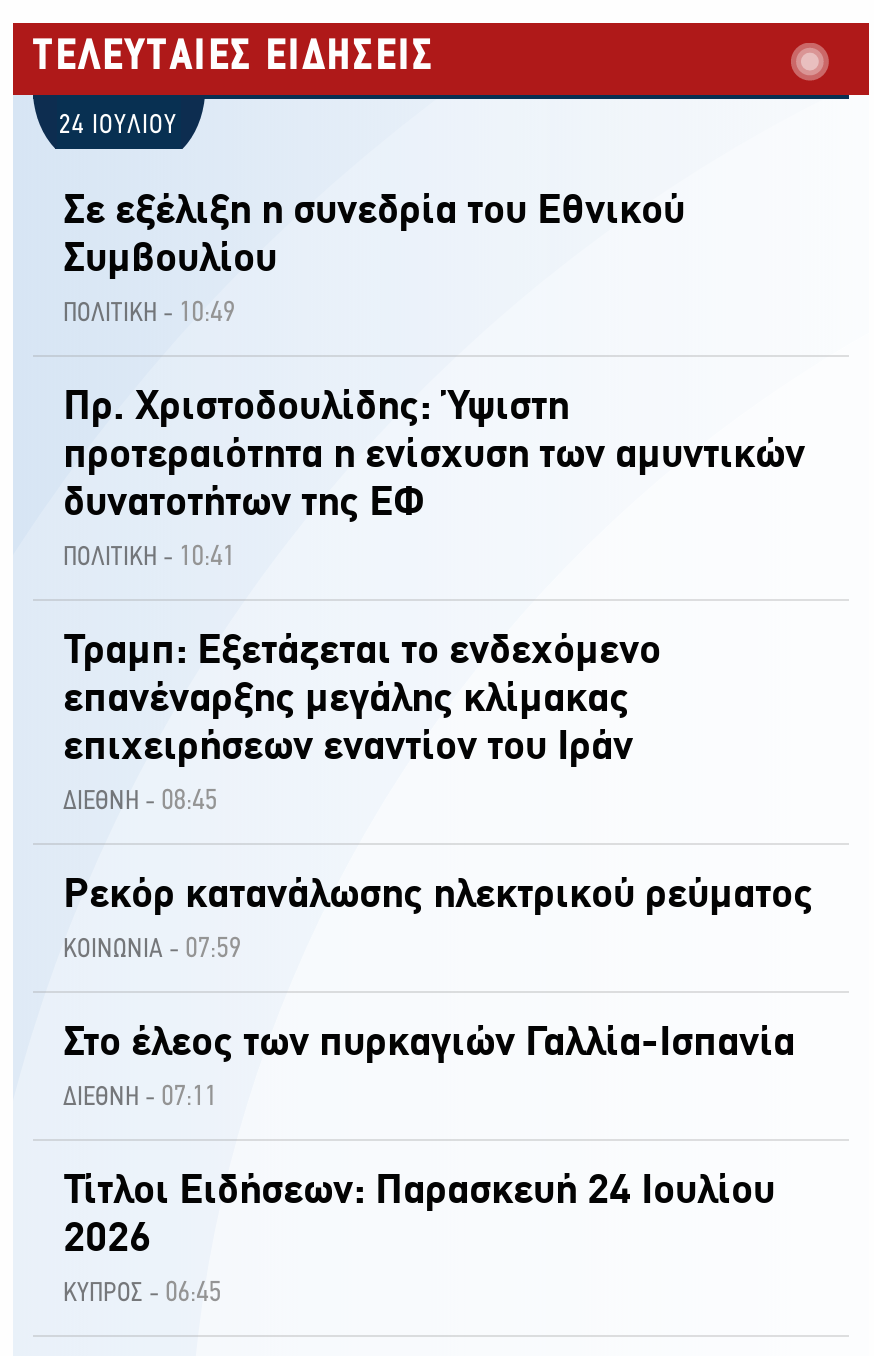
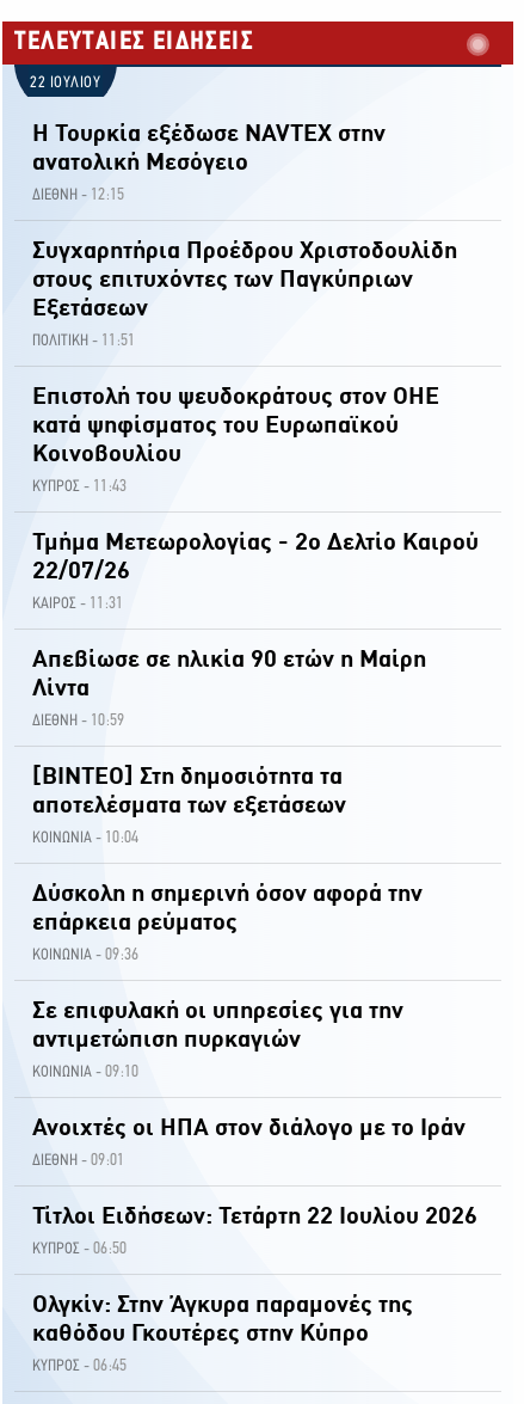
- 24 ΙΟΥΛΙΟΥ
- Σε εξέλιξη η συνεδρία του Εθνικού
- Συμβουλίου
- ΠΟΛΙΤΙΚΗ - 10:49
- Πρ. Χριστοδουλίδης: Ύψιστη
- προτεραιότητα η ενίσχυση των αμυντικών
- δυνατοτήτων της ΕΦ
- ΠΟΛΙΤΙΚΗ - 10:41
- Τραμπ: Εξετάζεται το ενδεχόμενο
- επανέναρξης μεγάλης κλίμακας
- επιχειρήσεων εναντίον του Ιράν
- ΔΙΕΘΝΗ - 08:45
- Ρεκόρ κατανάλωσης ηλεκτρικού ρεύματος
- ΚΟΙΝΩΝΙΑ - 07:59
- Στο έλεος των πυρκαγιών Γαλλία-Ισπανία
- ΔΙΕΘΝΗ - 07:11
- Τίτλοι Ειδήσεων: Παρασκευή 24 Ιουλίου
- 2026
+ 22 ΙΟΥΛΙΟΥ
+ Η Τουρκία εξέδωσε NAVTEX στην
+ ανατολική Μεσόγειο
+ ΔΙΕΘΝΗ - 12:15
+ Συγχαρητήρια Προέδρου Χριστοδουλίδη
+ στους επιτυχόντες των Παγκύπριων
+ Εξετάσεων
+ ΠΟΛΙΤΙΚΗ - 11:51
+ Επιστολή του ψευδοκράτους στον ΟΗΕ
+ κατά ψηφίσματος του Ευρωπαϊκού
+ Κοινοβουλίου
+ ΚΥΠΡΟΣ - 11:43
+ Τμήμα Μετεωρολογίας - 2ο Δελτίο Καιρού
+ 22/07/26
+ ΚΑΙΡΟΣ - 11:31
+ Απεβίωσε σε ηλικία 90 ετών η Μαίρη
+ Λίντα
+ ΔΙΕΘΝΗ - 10:59
+ [ΒΙΝΤΕΟ] Στη δημοσιότητα τα
+ αποτελέσματα των εξετάσεων
+ ΚΟΙΝΩΝΙΑ - 10:04
+ Δύσκολη η σημερινή όσον αφορά την
+ επάρκεια ρεύματος
+ ΚΟΙΝΩΝΙΑ - 09:36
+ Σε επιφυλακή οι υπηρεσίες για την
+ αντιμετώπιση πυρκαγιών
+ ΚΟΙΝΩΝΙΑ - 09:10
+ Ανοιχτές οι ΗΠΑ στον διάλογο με το Ιράν
+ ΔΙΕΘΝΗ - 09:01
+ Τίτλοι Ειδήσεων: Τετάρτη 22 Ιουλίου 2026
+ ΚΥΠΡΟΣ - 06:50
+ Ολγκίν: Στην Άγκυρα παραμονές της
+ καθόδου Γκουτέρες στην Κύπρο
